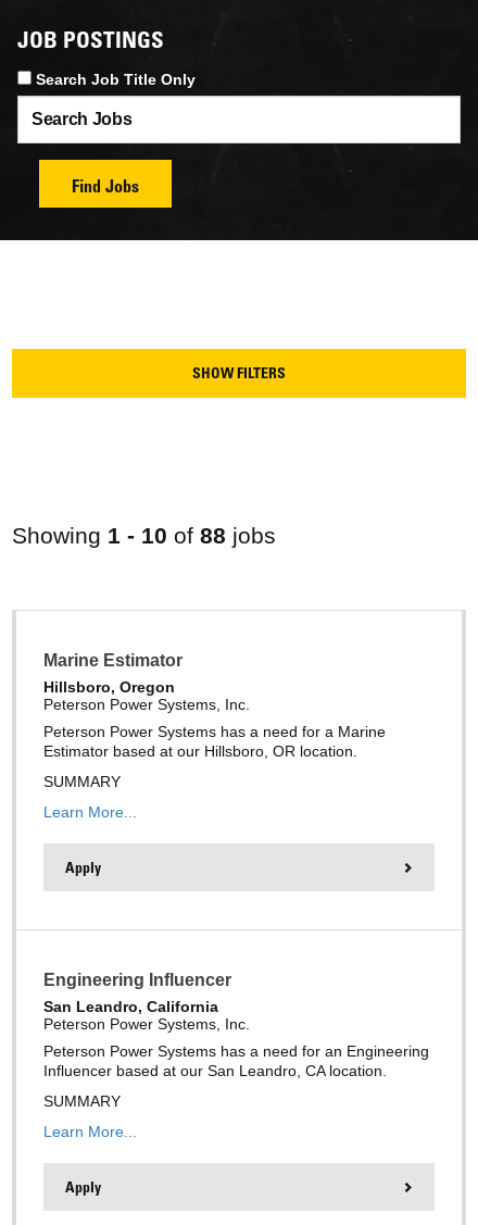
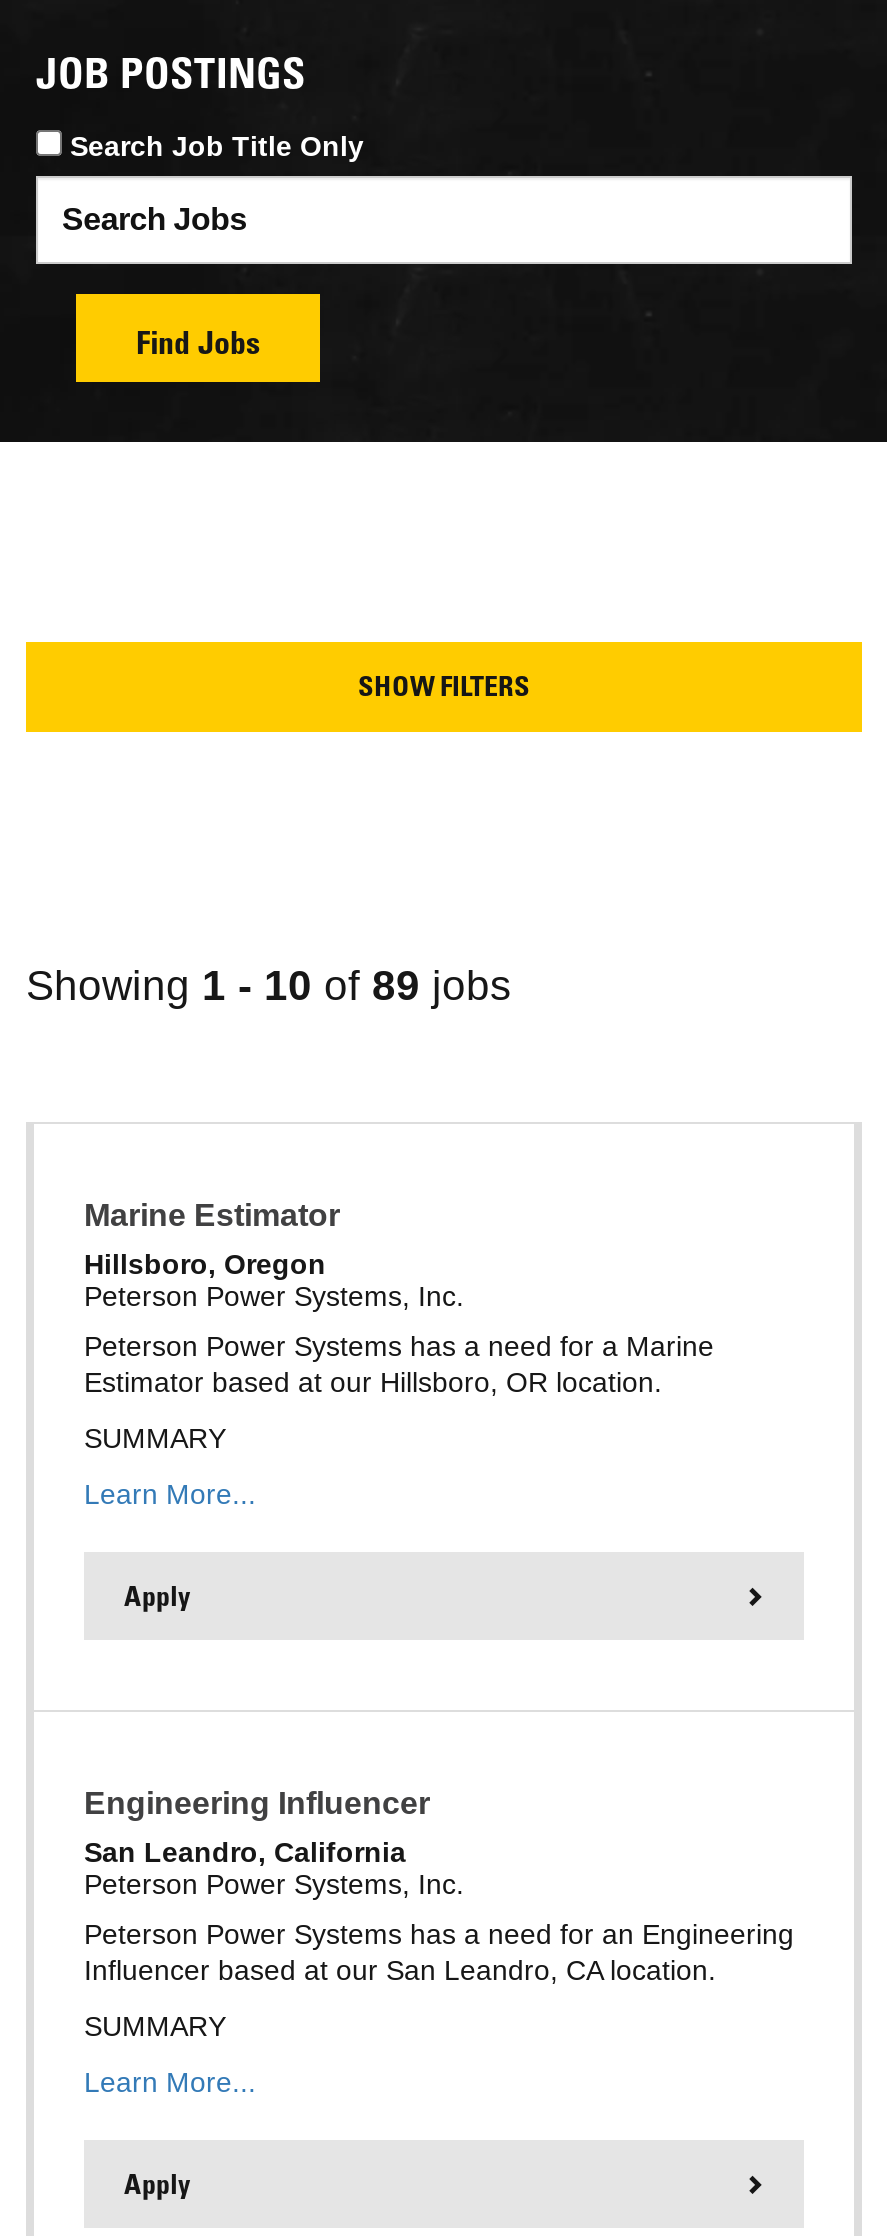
- Showing 1 - 10 of 88 jobs
+ Showing 1 - 10 of 89 jobs
